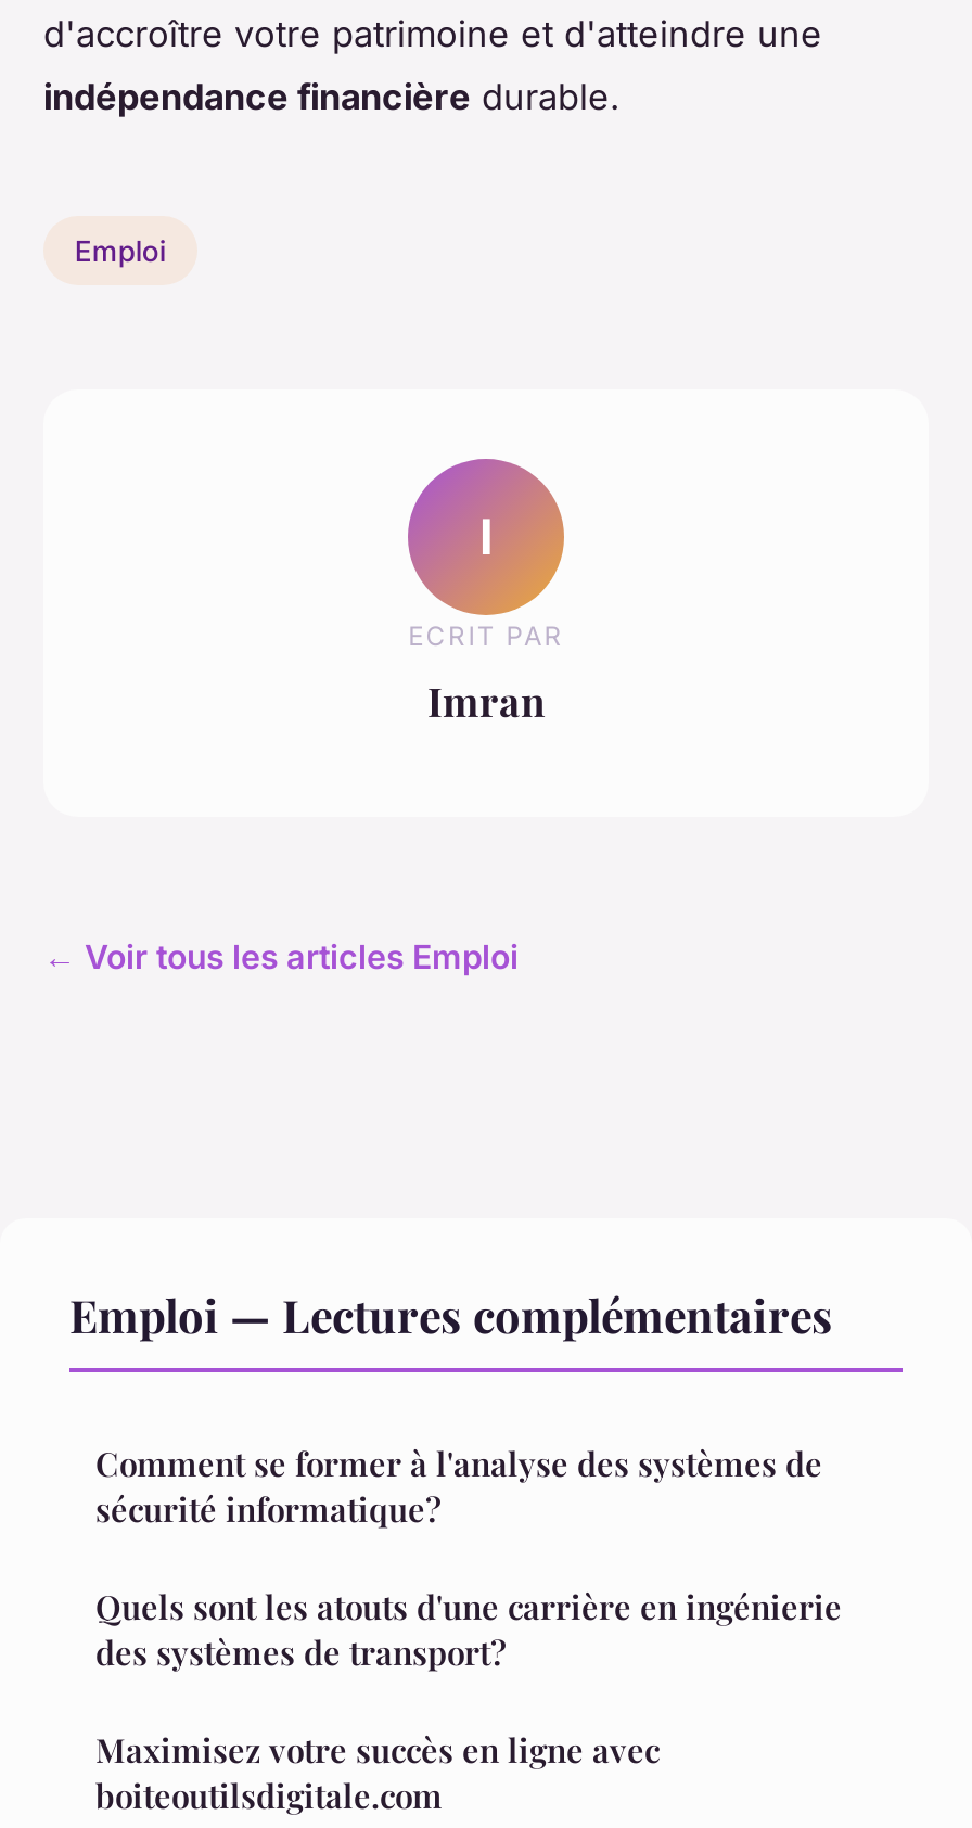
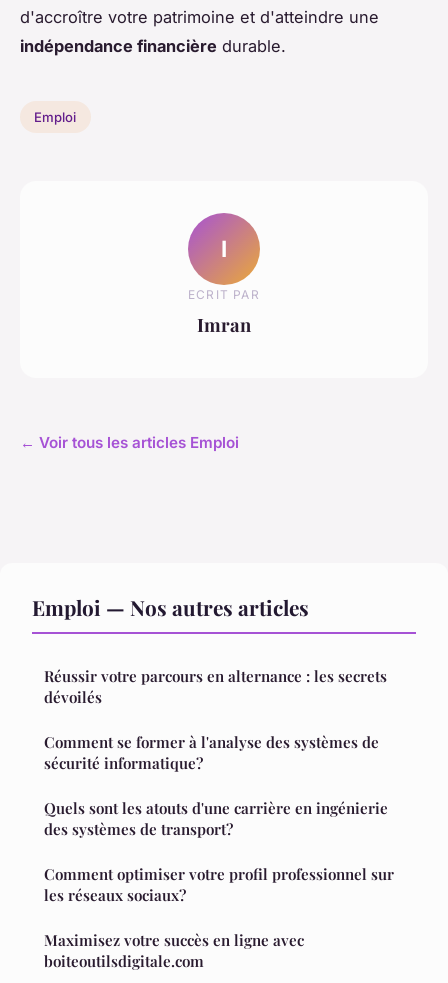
- Emploi — Lectures complémentaires
+ Emploi — Nos autres articles
+ Réussir votre parcours en alternance : les secrets
+ dévoilés

+ Comment optimiser votre profil professionnel sur
+ les réseaux sociaux?
